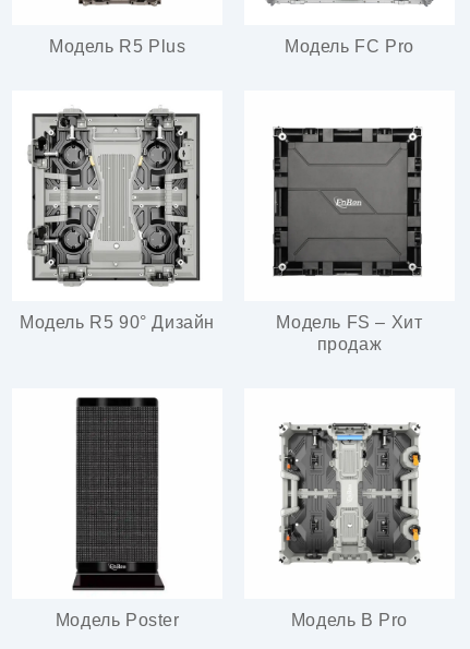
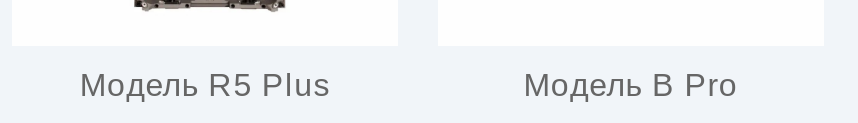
- Модель FC Pro

- [image]
- Модель R5 90° Дизайн
- Модель FS – Хит
- продаж

- [image]

- [image]
- Модель Poster

- [image]
